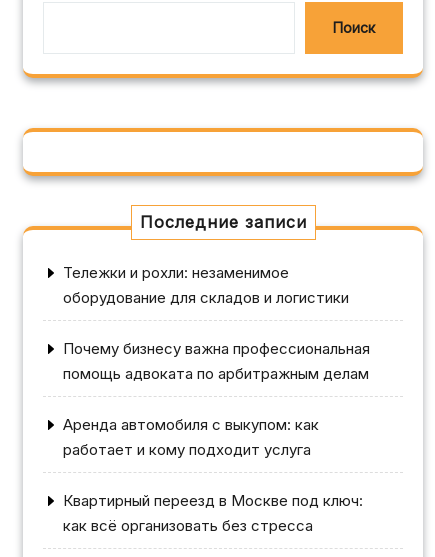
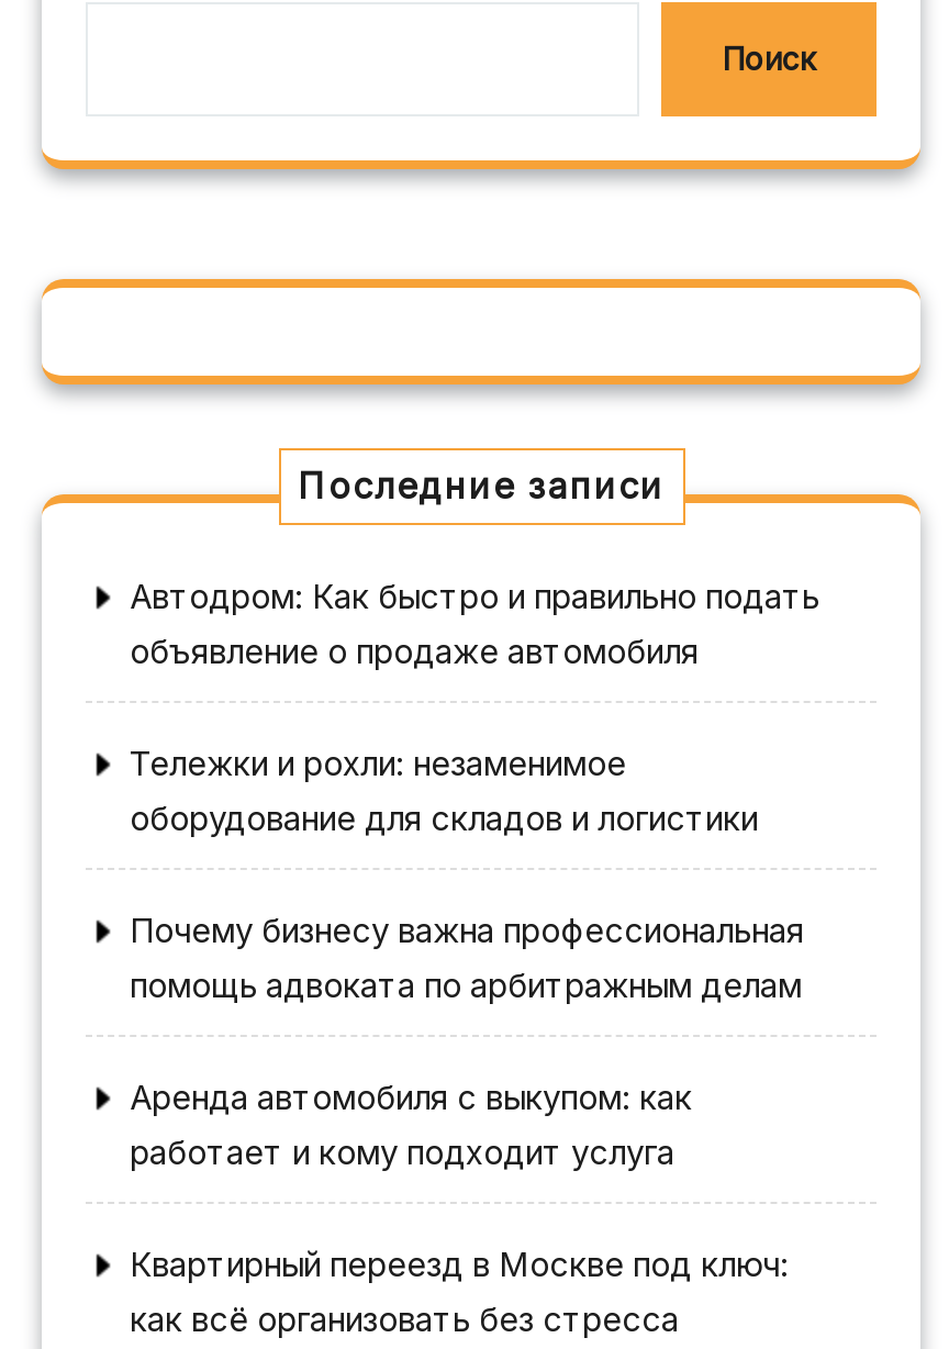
+ Автодром: Как быстро и правильно подать
+ объявление о продаже автомобиля
